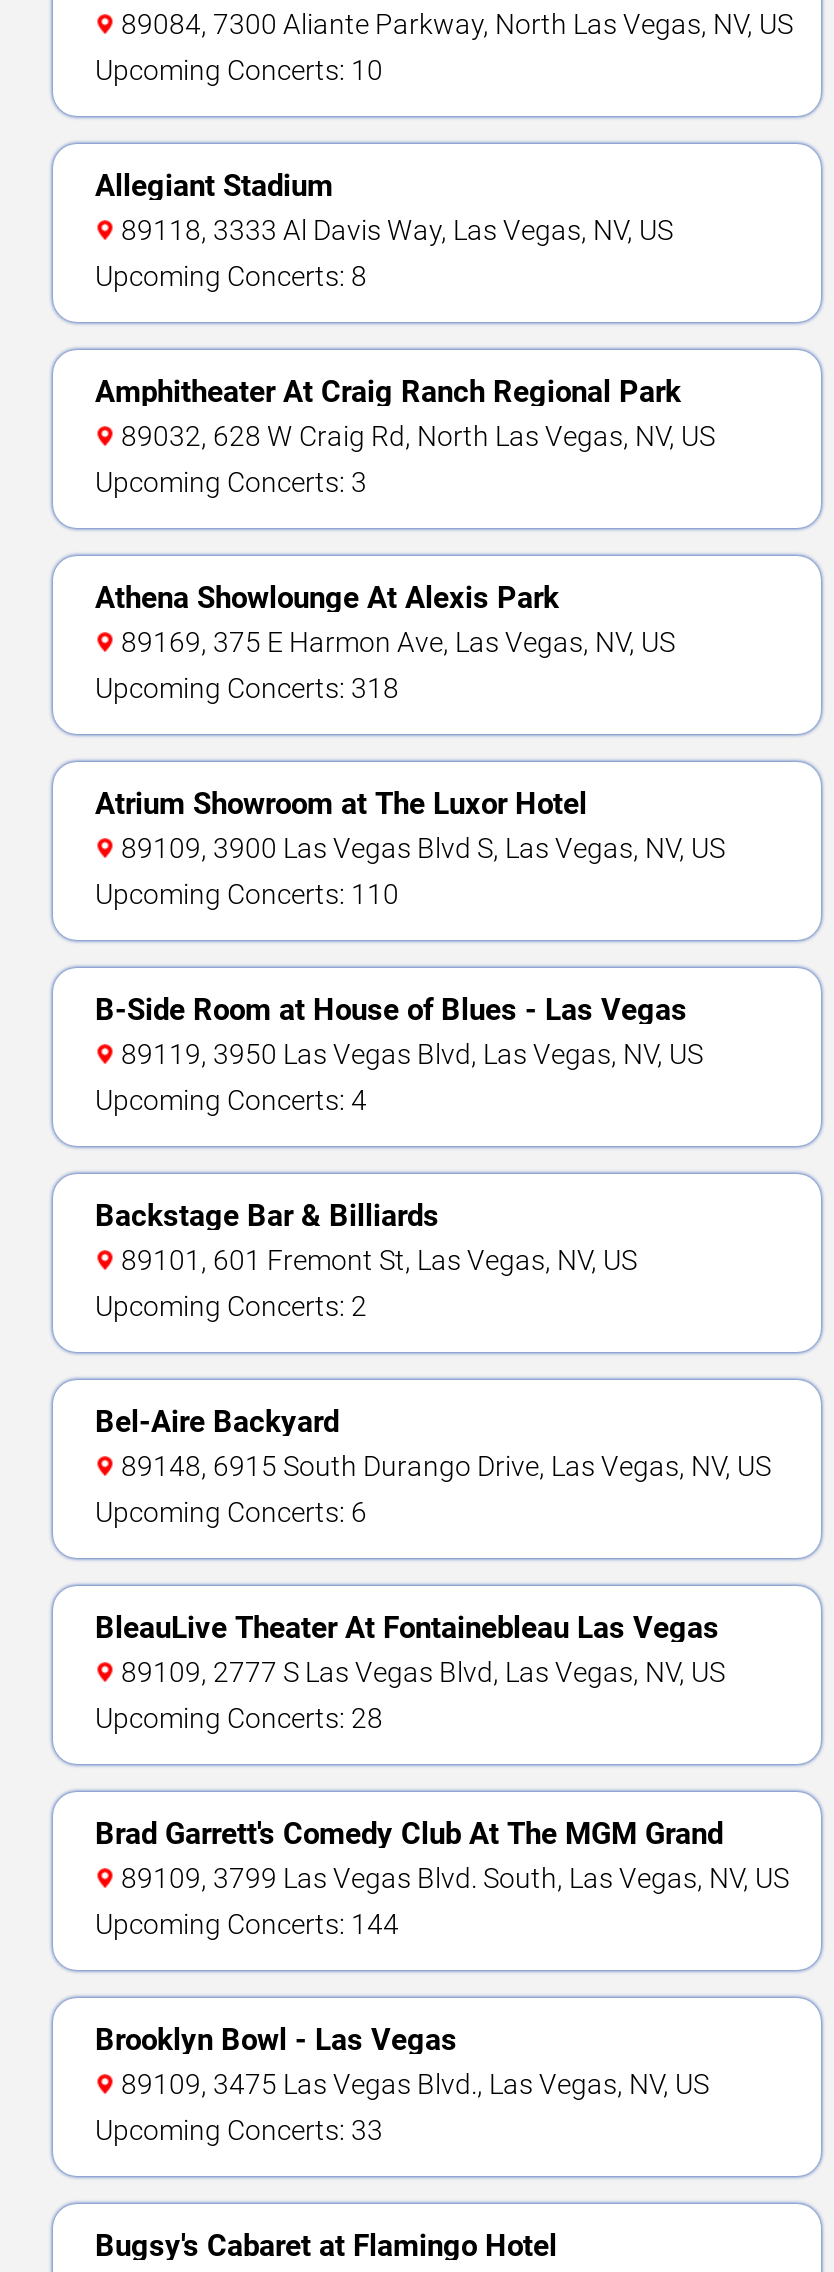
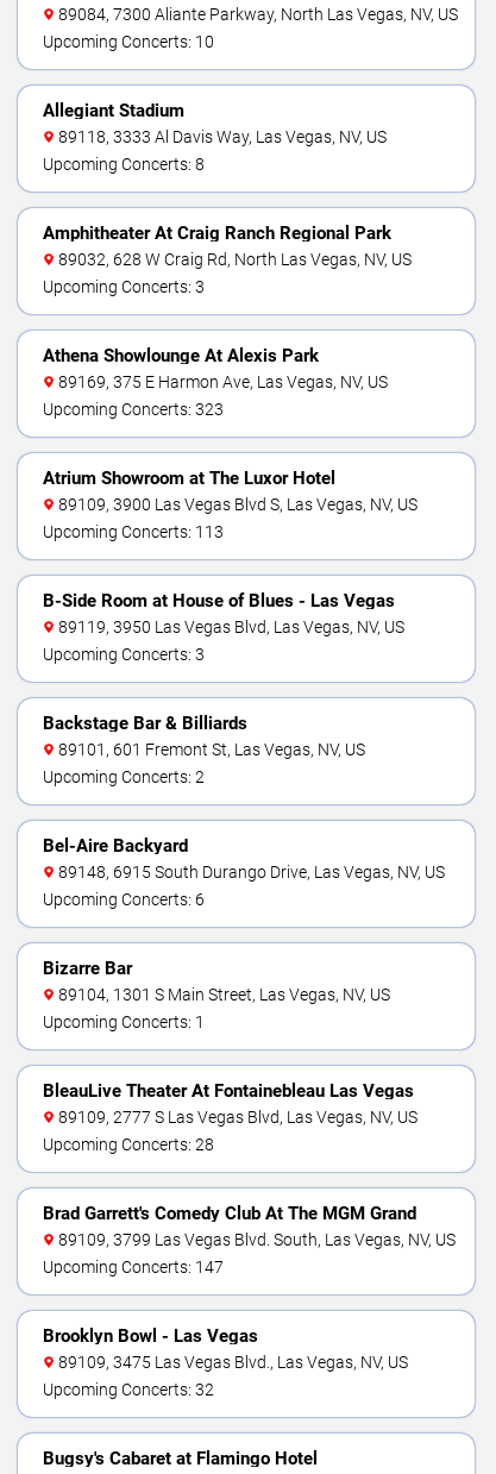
- Upcoming Concerts: 318
+ Upcoming Concerts: 323

- Upcoming Concerts: 110
+ Upcoming Concerts: 113

- Upcoming Concerts: 4
+ Upcoming Concerts: 3

+ Bizarre Bar
+ 89104, 1301 S Main Street, Las Vegas, NV, US
+ Upcoming Concerts: 1

- Upcoming Concerts: 144
+ Upcoming Concerts: 147

- Upcoming Concerts: 33
+ Upcoming Concerts: 32
